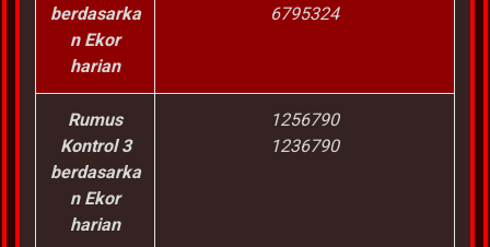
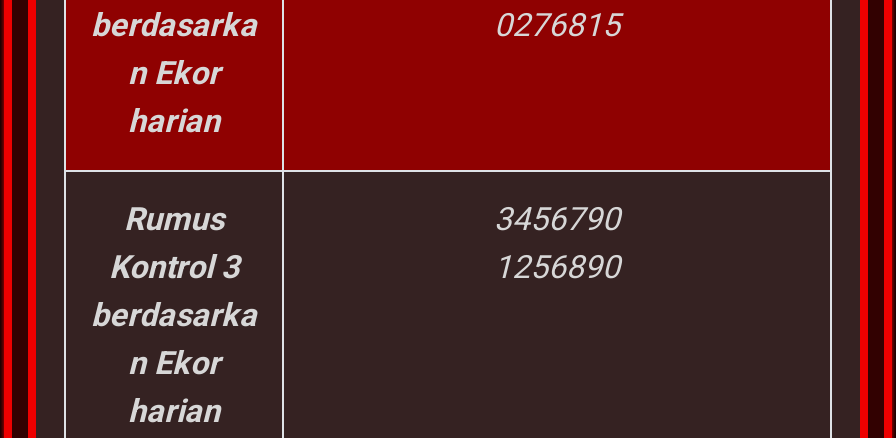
- 6795324
+ 0276815

- 1256790
+ 3456790

- 1236790
+ 1256890
